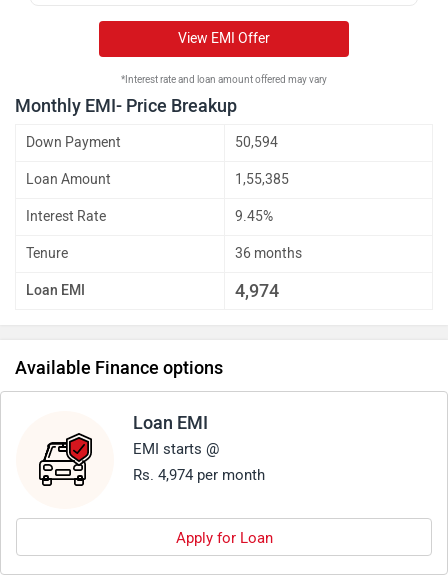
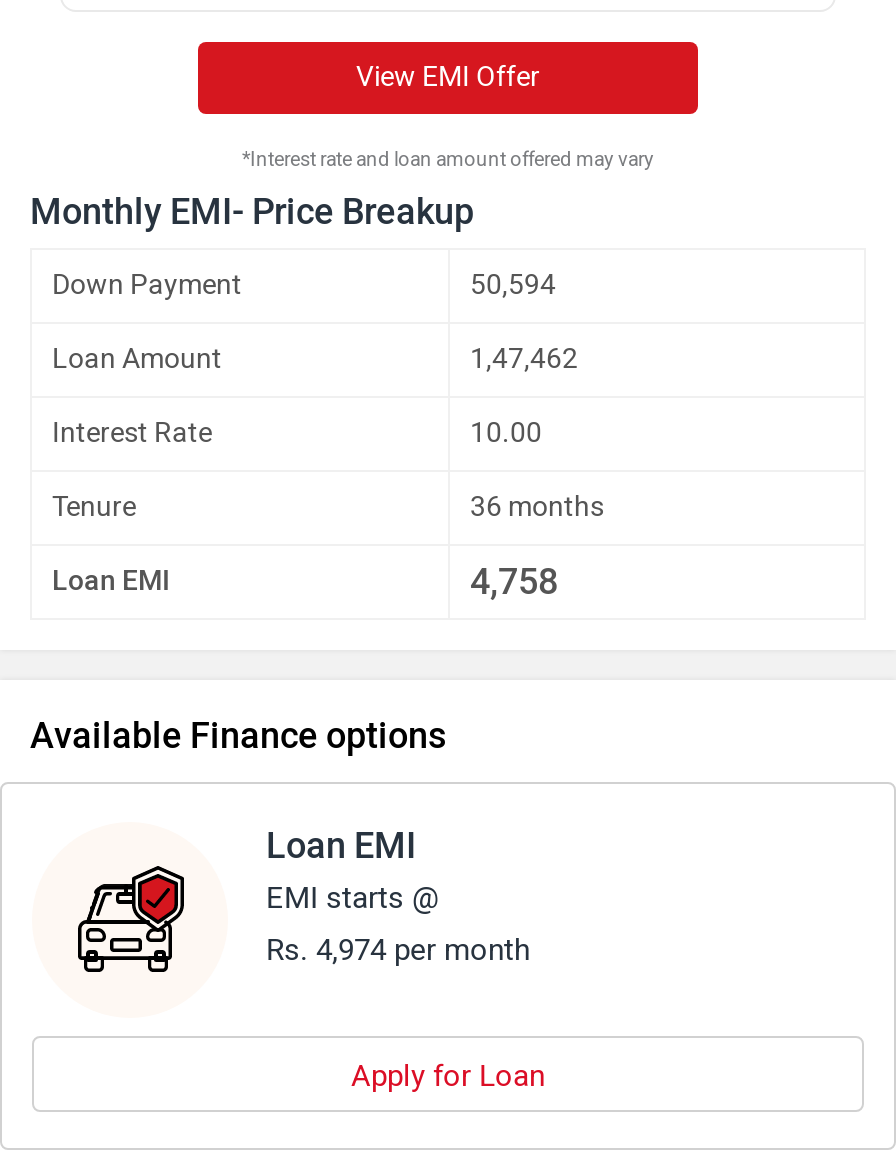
- 1,55,385
+ 1,47,462

- 9.45%
+ 10.00

- 4,974
+ 4,758
